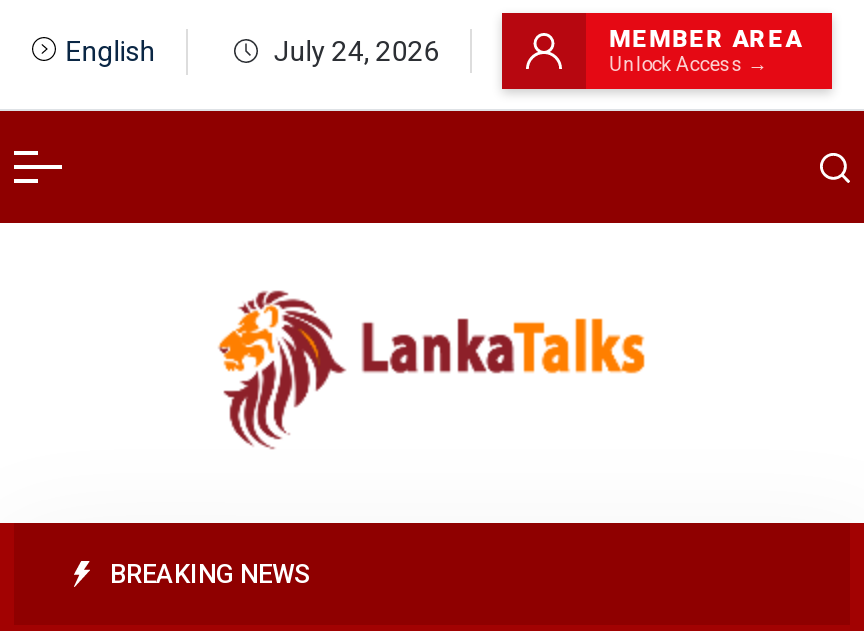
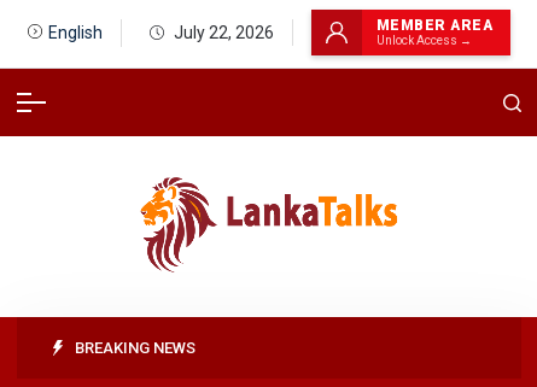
- July 24, 2026
+ July 22, 2026
